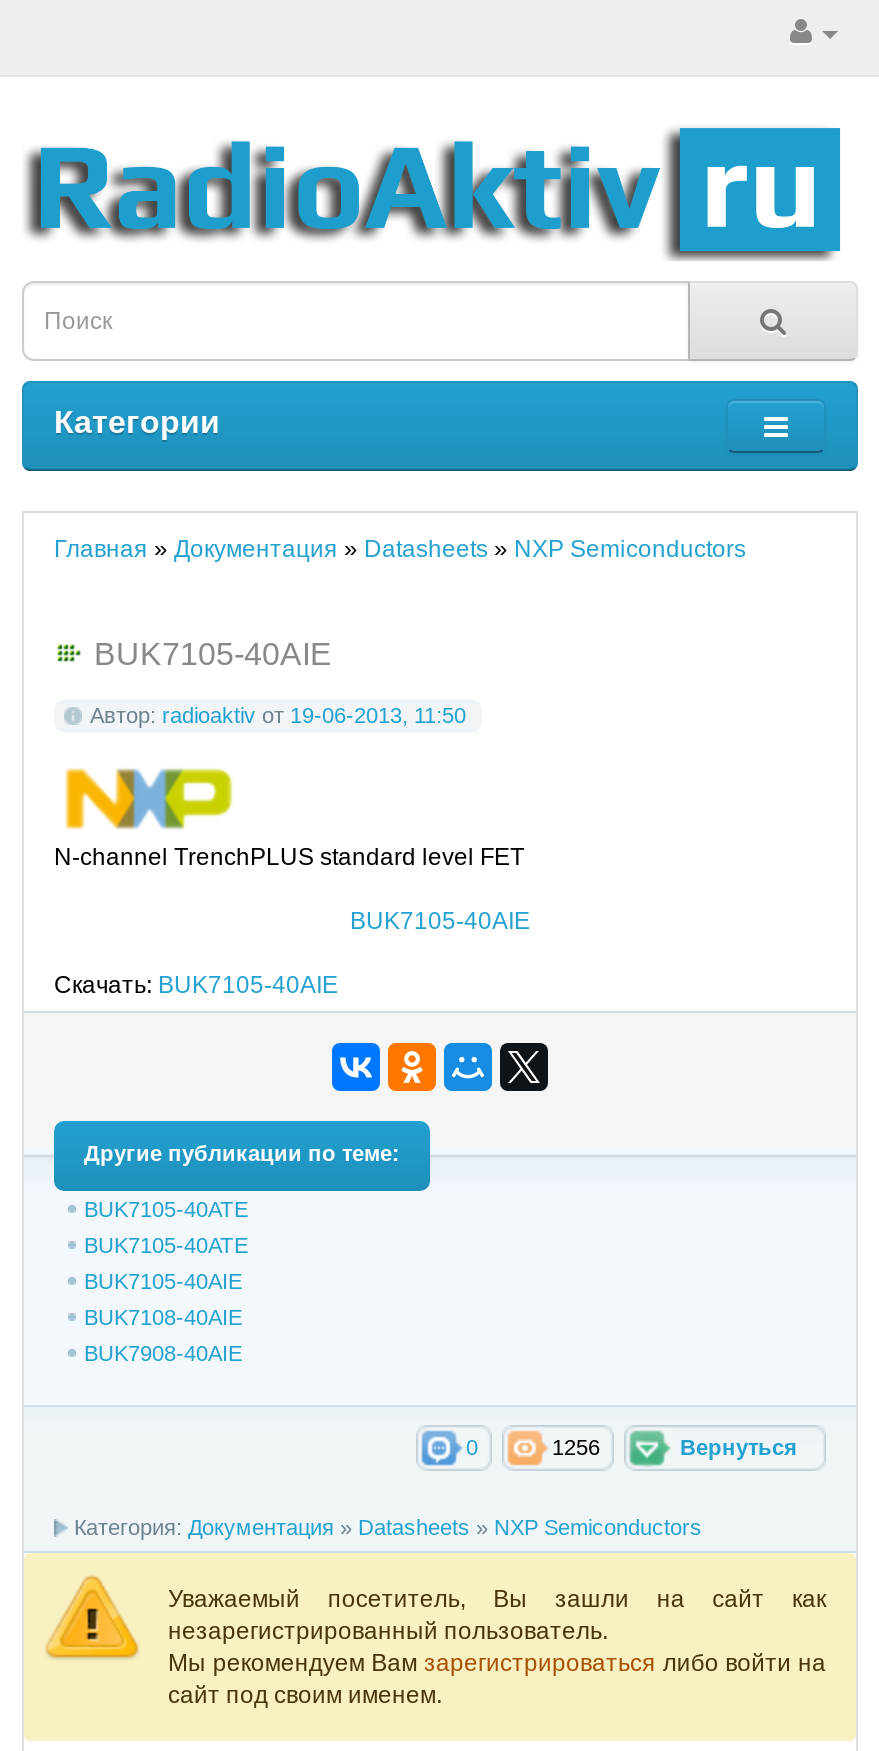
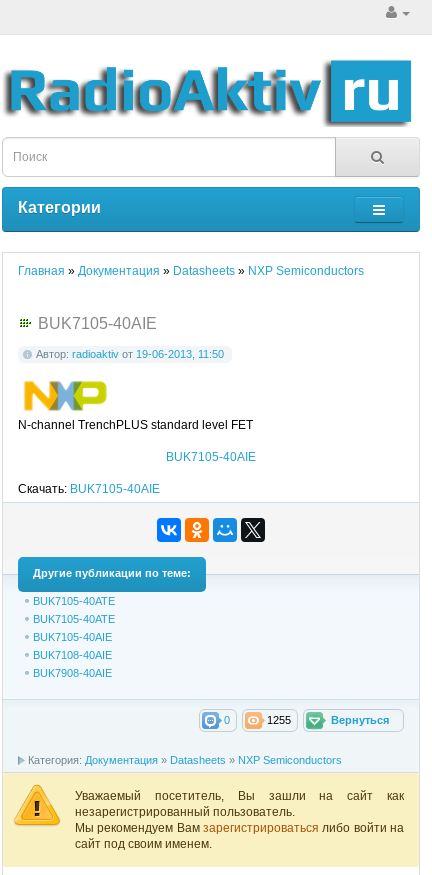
- 1256
+ 1255
